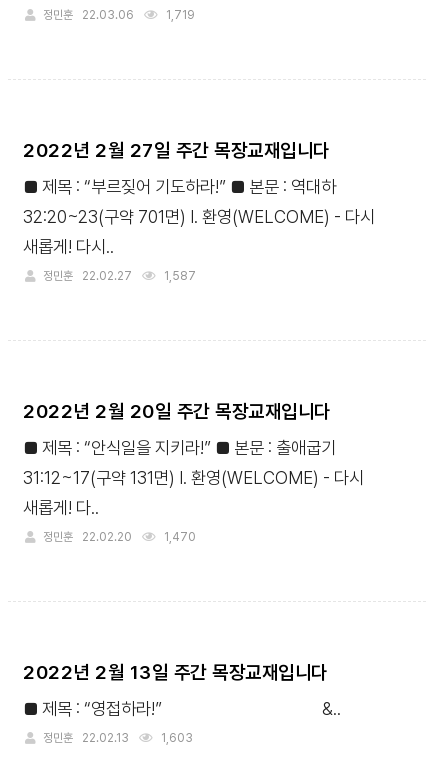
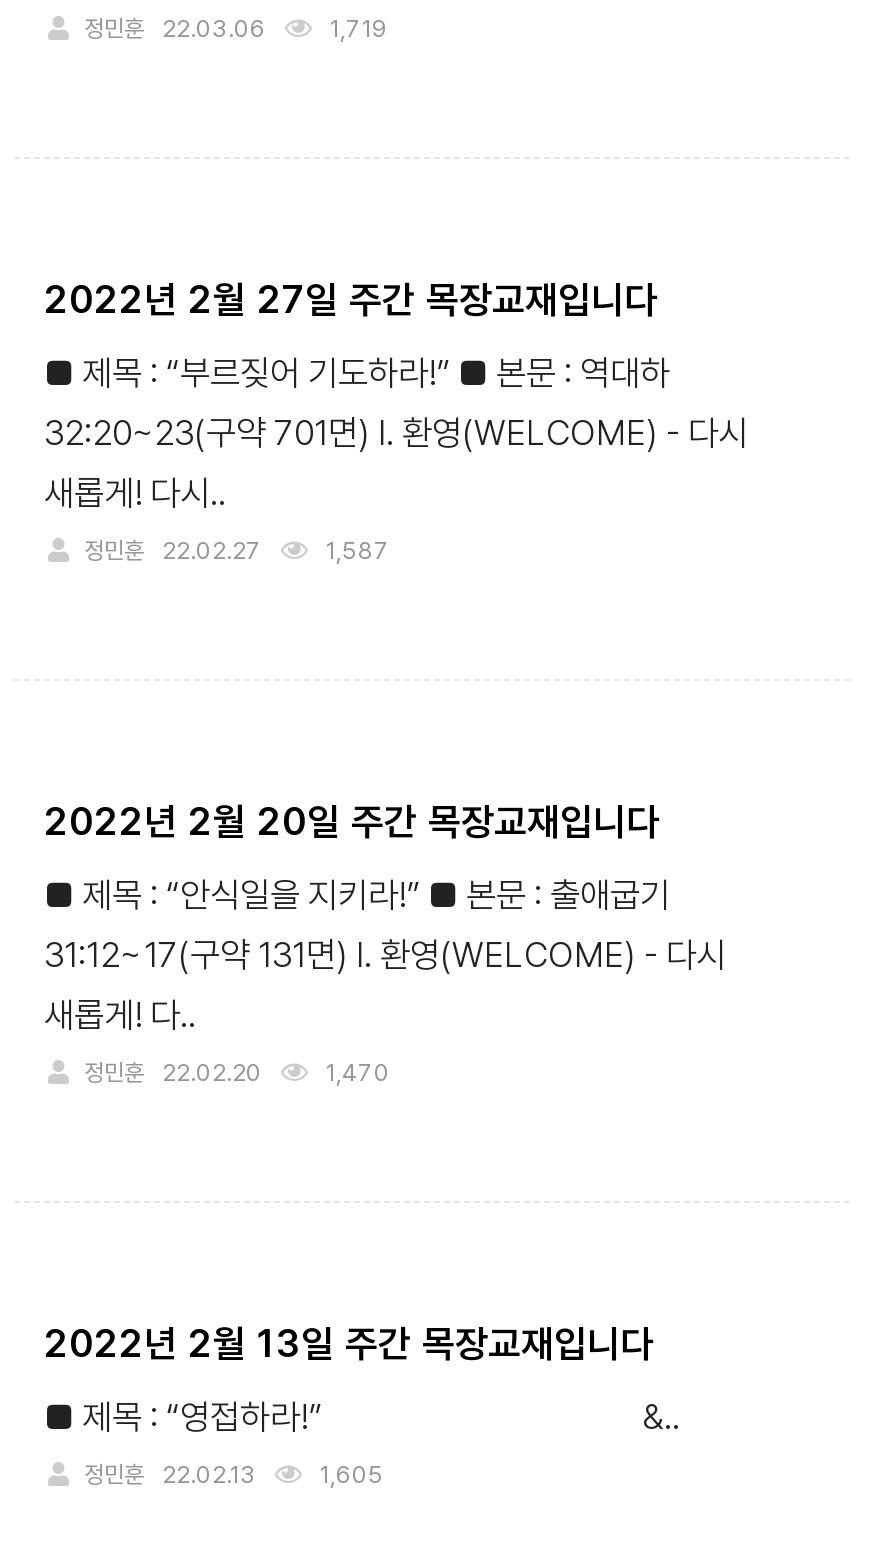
- 1,603
+ 1,605
